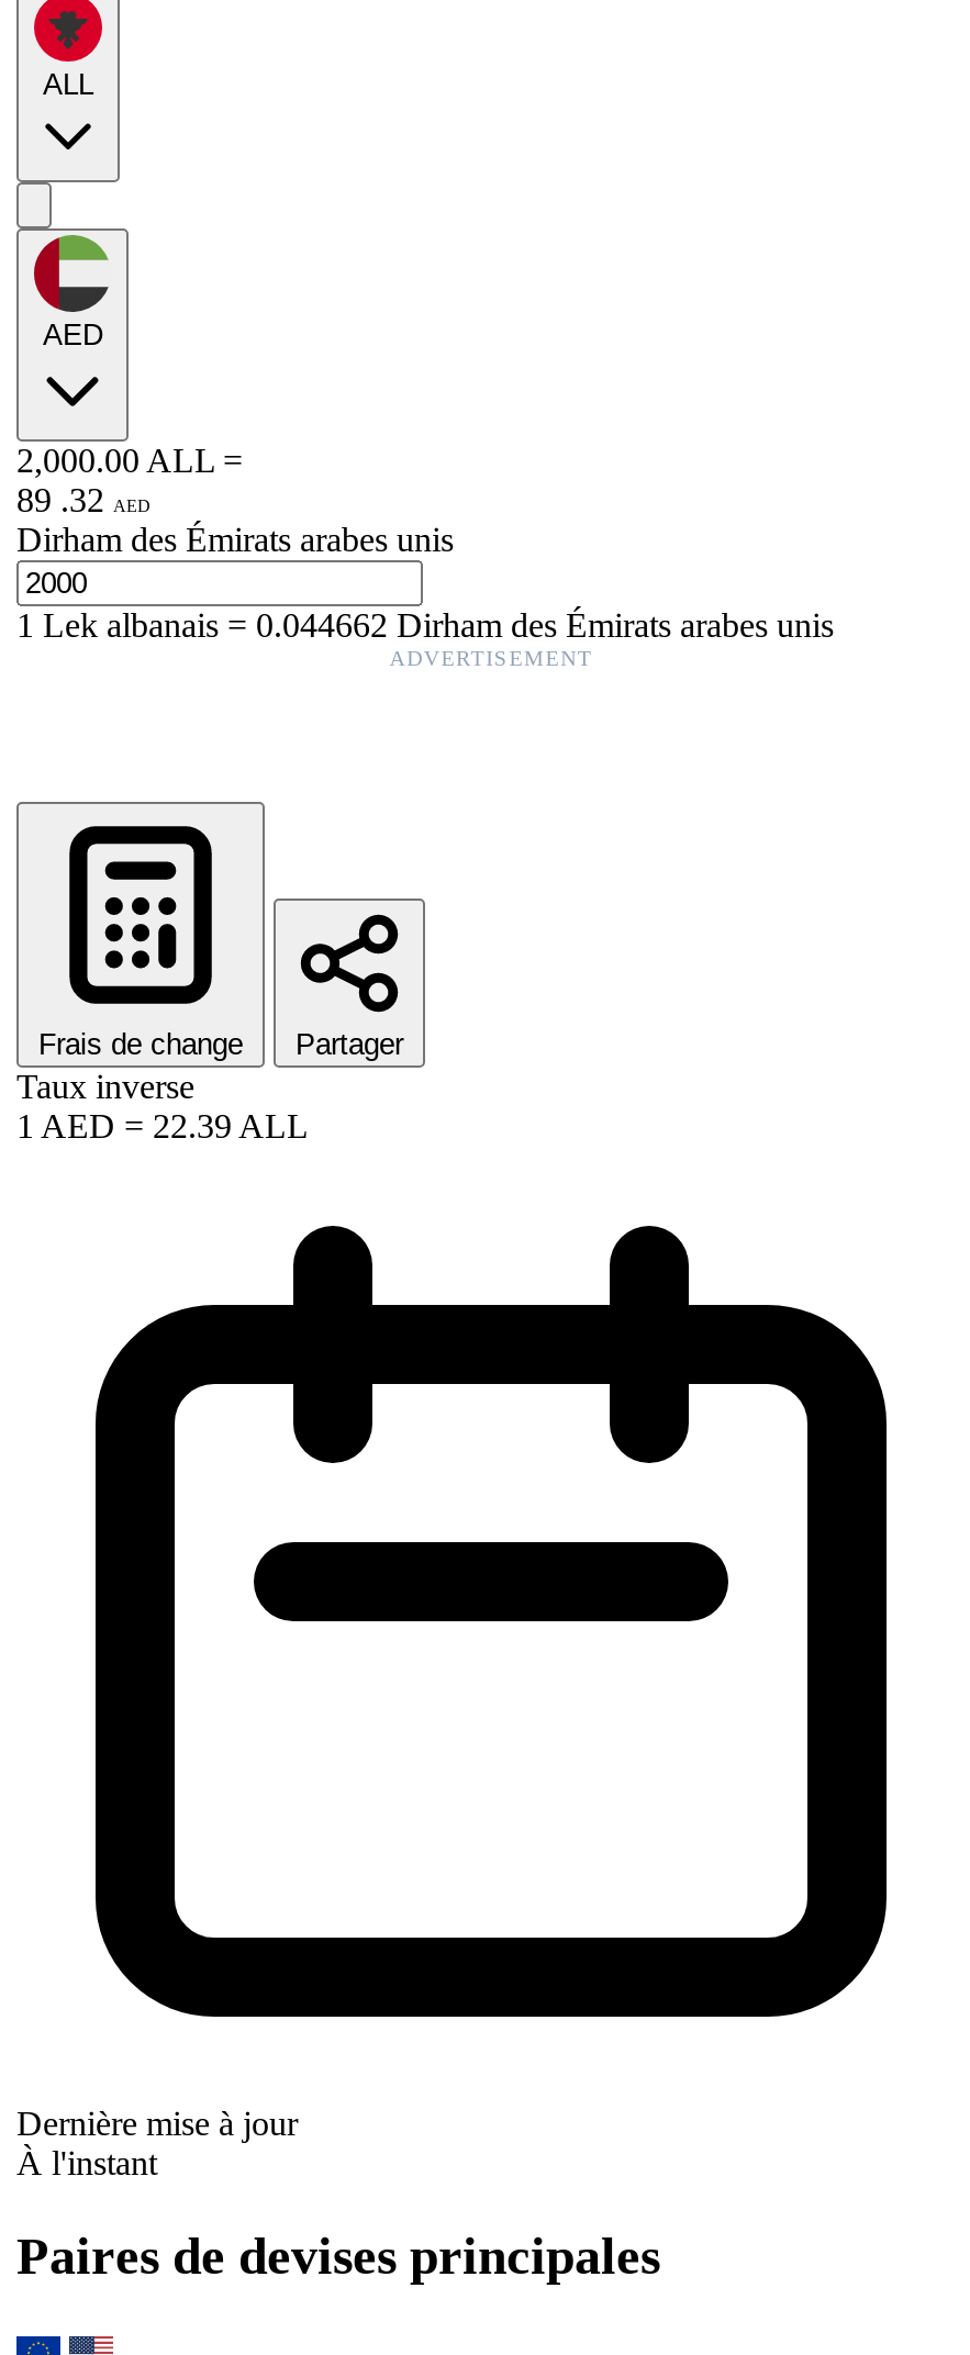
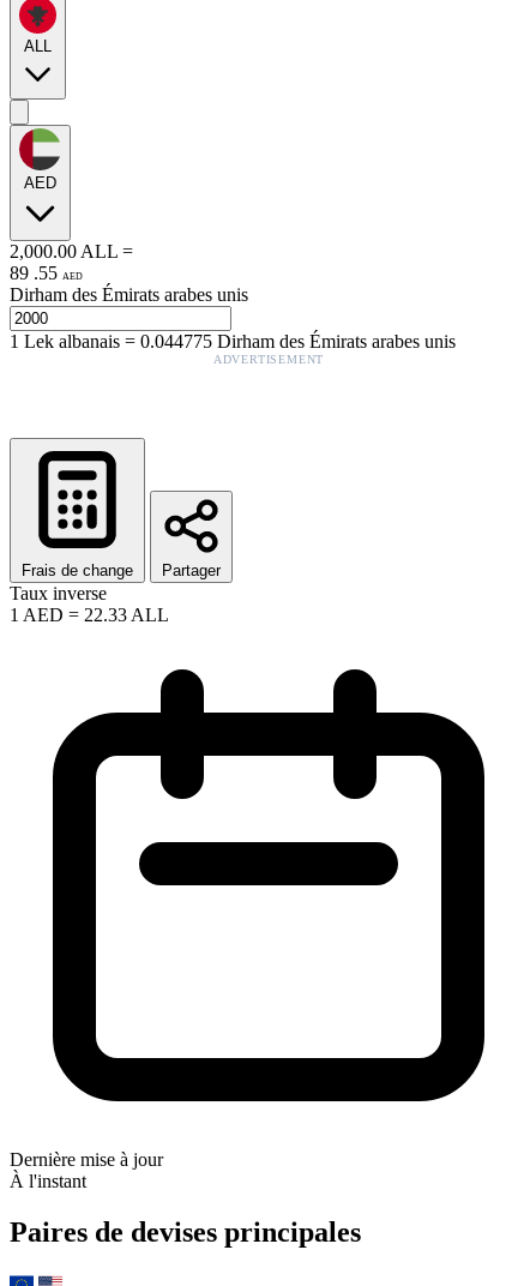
- 89 . 32 AED
+ 89 . 55 AED

- 1Lek albanais=0.044662 Dirham des Émirats arabes unis
+ 1Lek albanais=0.044775 Dirham des Émirats arabes unis

- 1 AED = 22.39 ALL
+ 1 AED = 22.33 ALL
